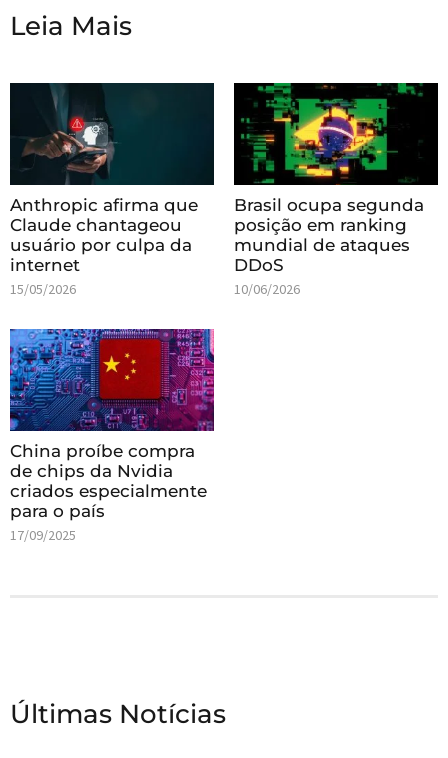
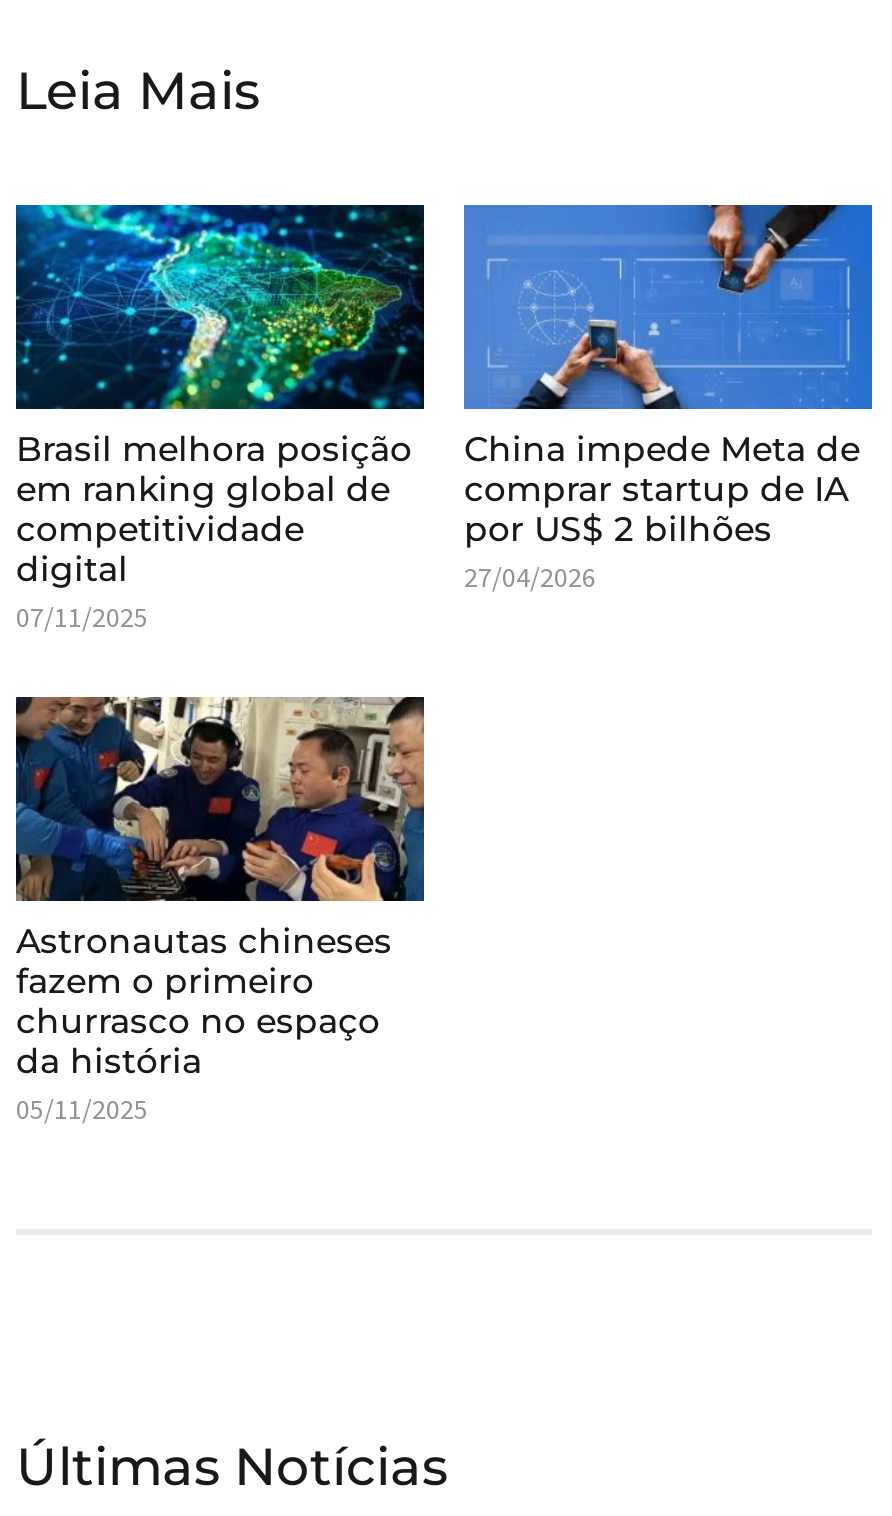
- [image]
- Anthropic afirma que
- Claude chantageou
- usuário por culpa da
- internet
- 15/05/2026
+ [image]
+ Brasil melhora posição
+ em ranking global de
+ competitividade
+ digital
+ 07/11/2025

- [image]
- Brasil ocupa segunda
- posição em ranking
- mundial de ataques
- DDoS
- 10/06/2026
+ [image]
+ China impede Meta de
+ comprar startup de IA
+ por US$ 2 bilhões
+ 27/04/2026

- [image]
- China proíbe compra
- de chips da Nvidia
- criados especialmente
- para o país
- 17/09/2025
+ [image]
+ Astronautas chineses
+ fazem o primeiro
+ churrasco no espaço
+ da história
+ 05/11/2025
